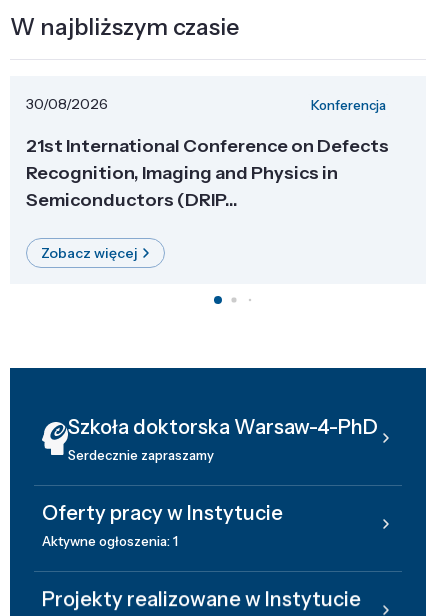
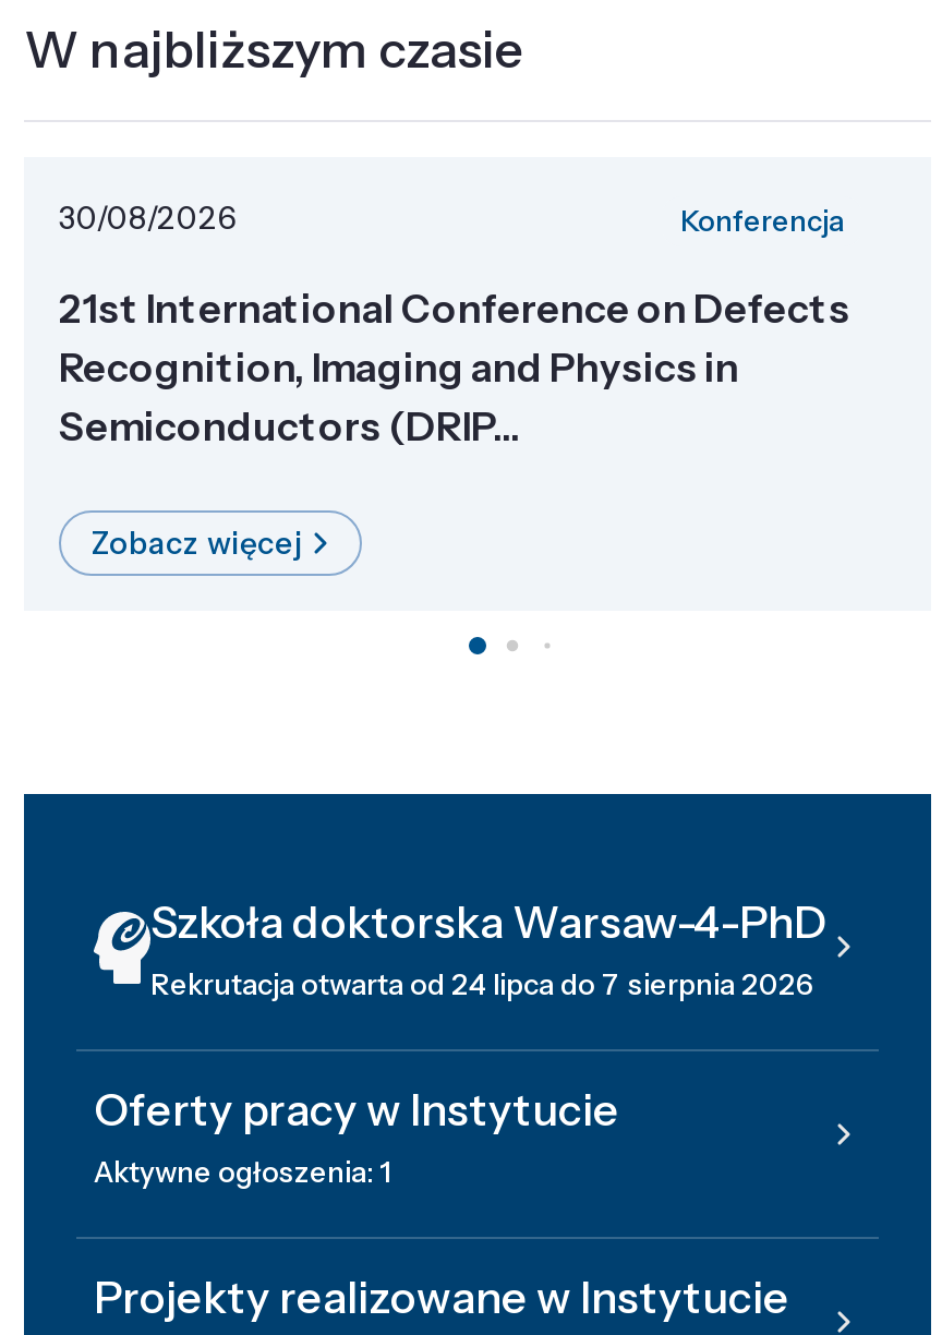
- Serdecznie zapraszamy
+ Rekrutacja otwarta od 24 lipca do 7 sierpnia 2026
